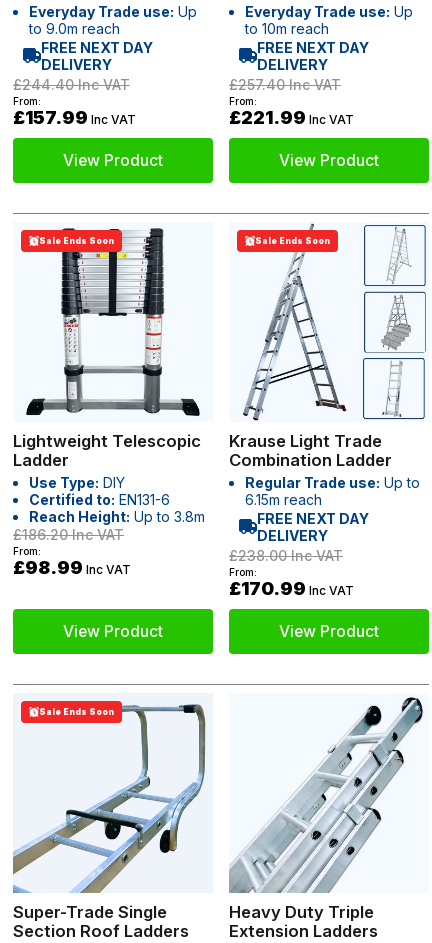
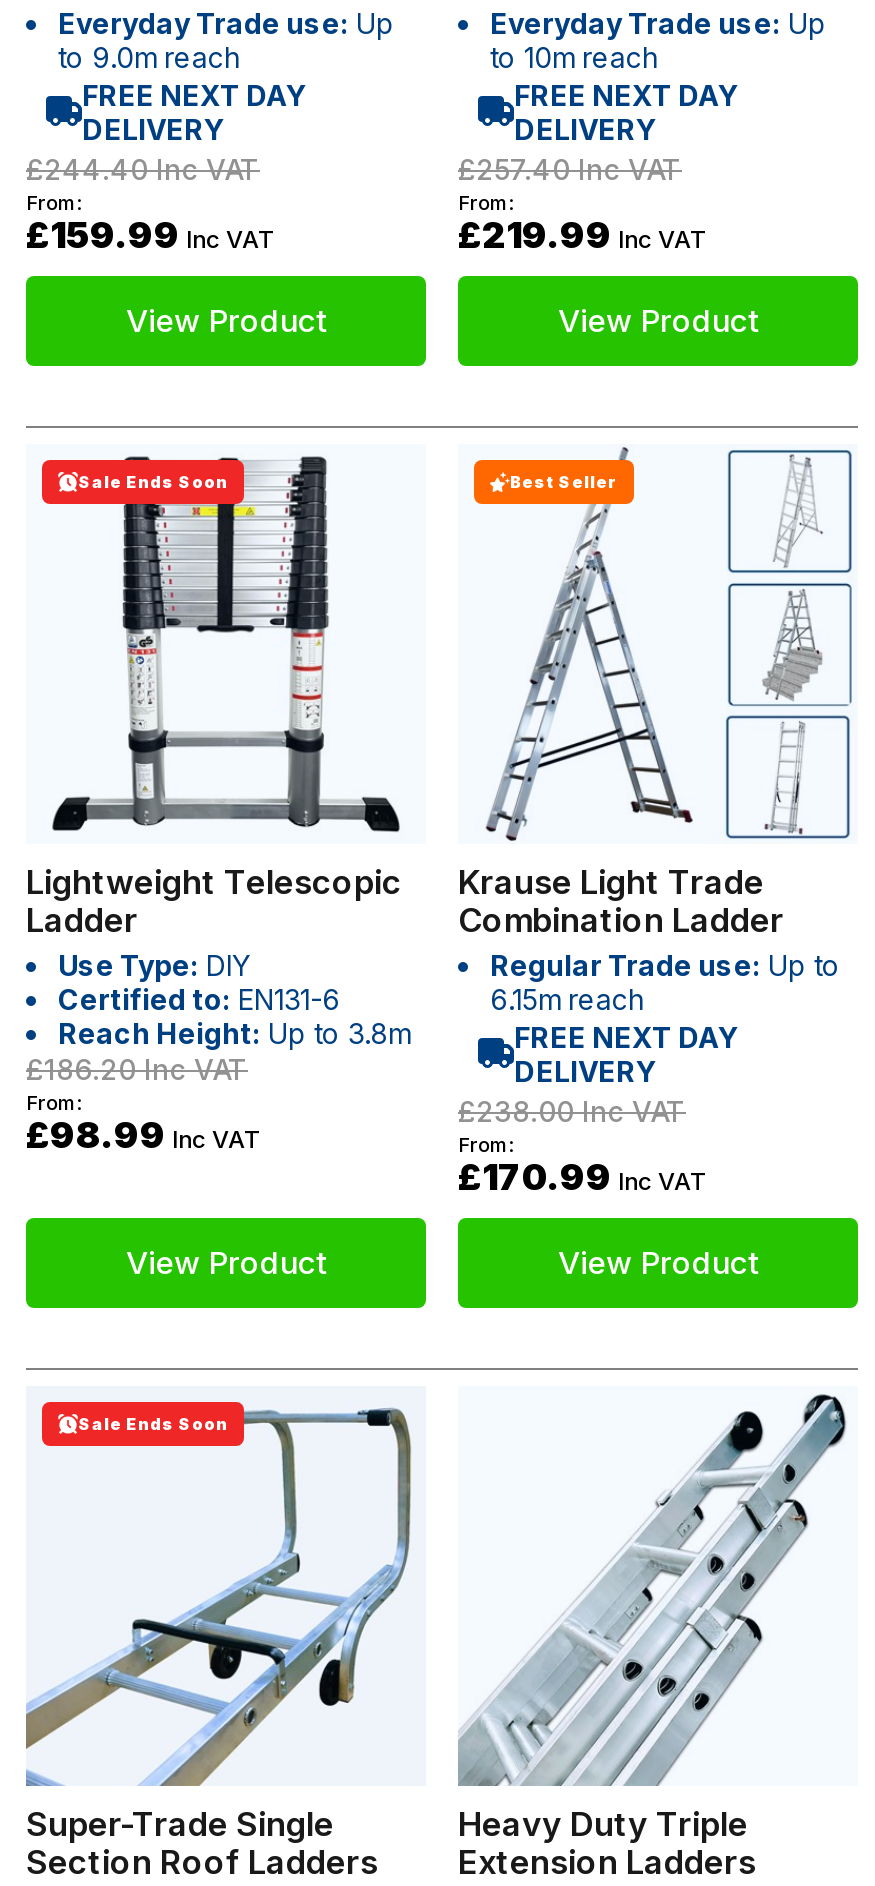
- £157.99 Inc VAT
+ £159.99 Inc VAT

- £221.99 Inc VAT
+ £219.99 Inc VAT

- Sale Ends Soon
+ Best Seller
